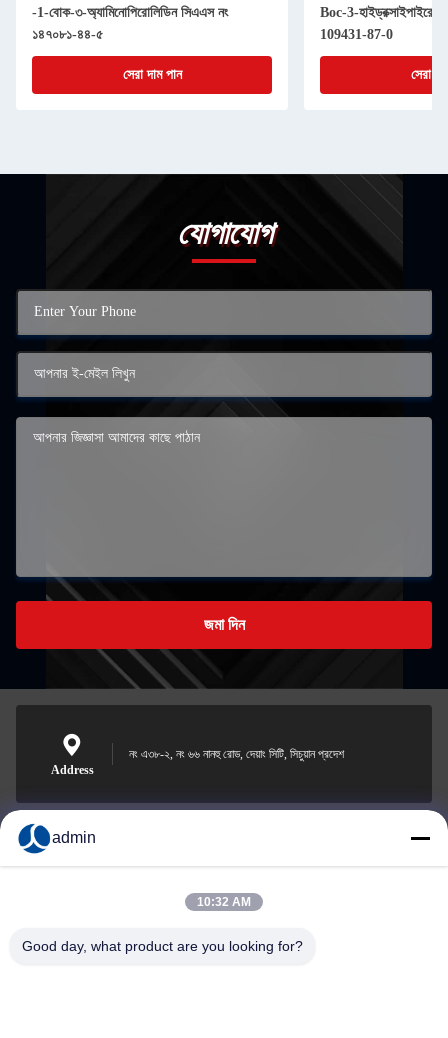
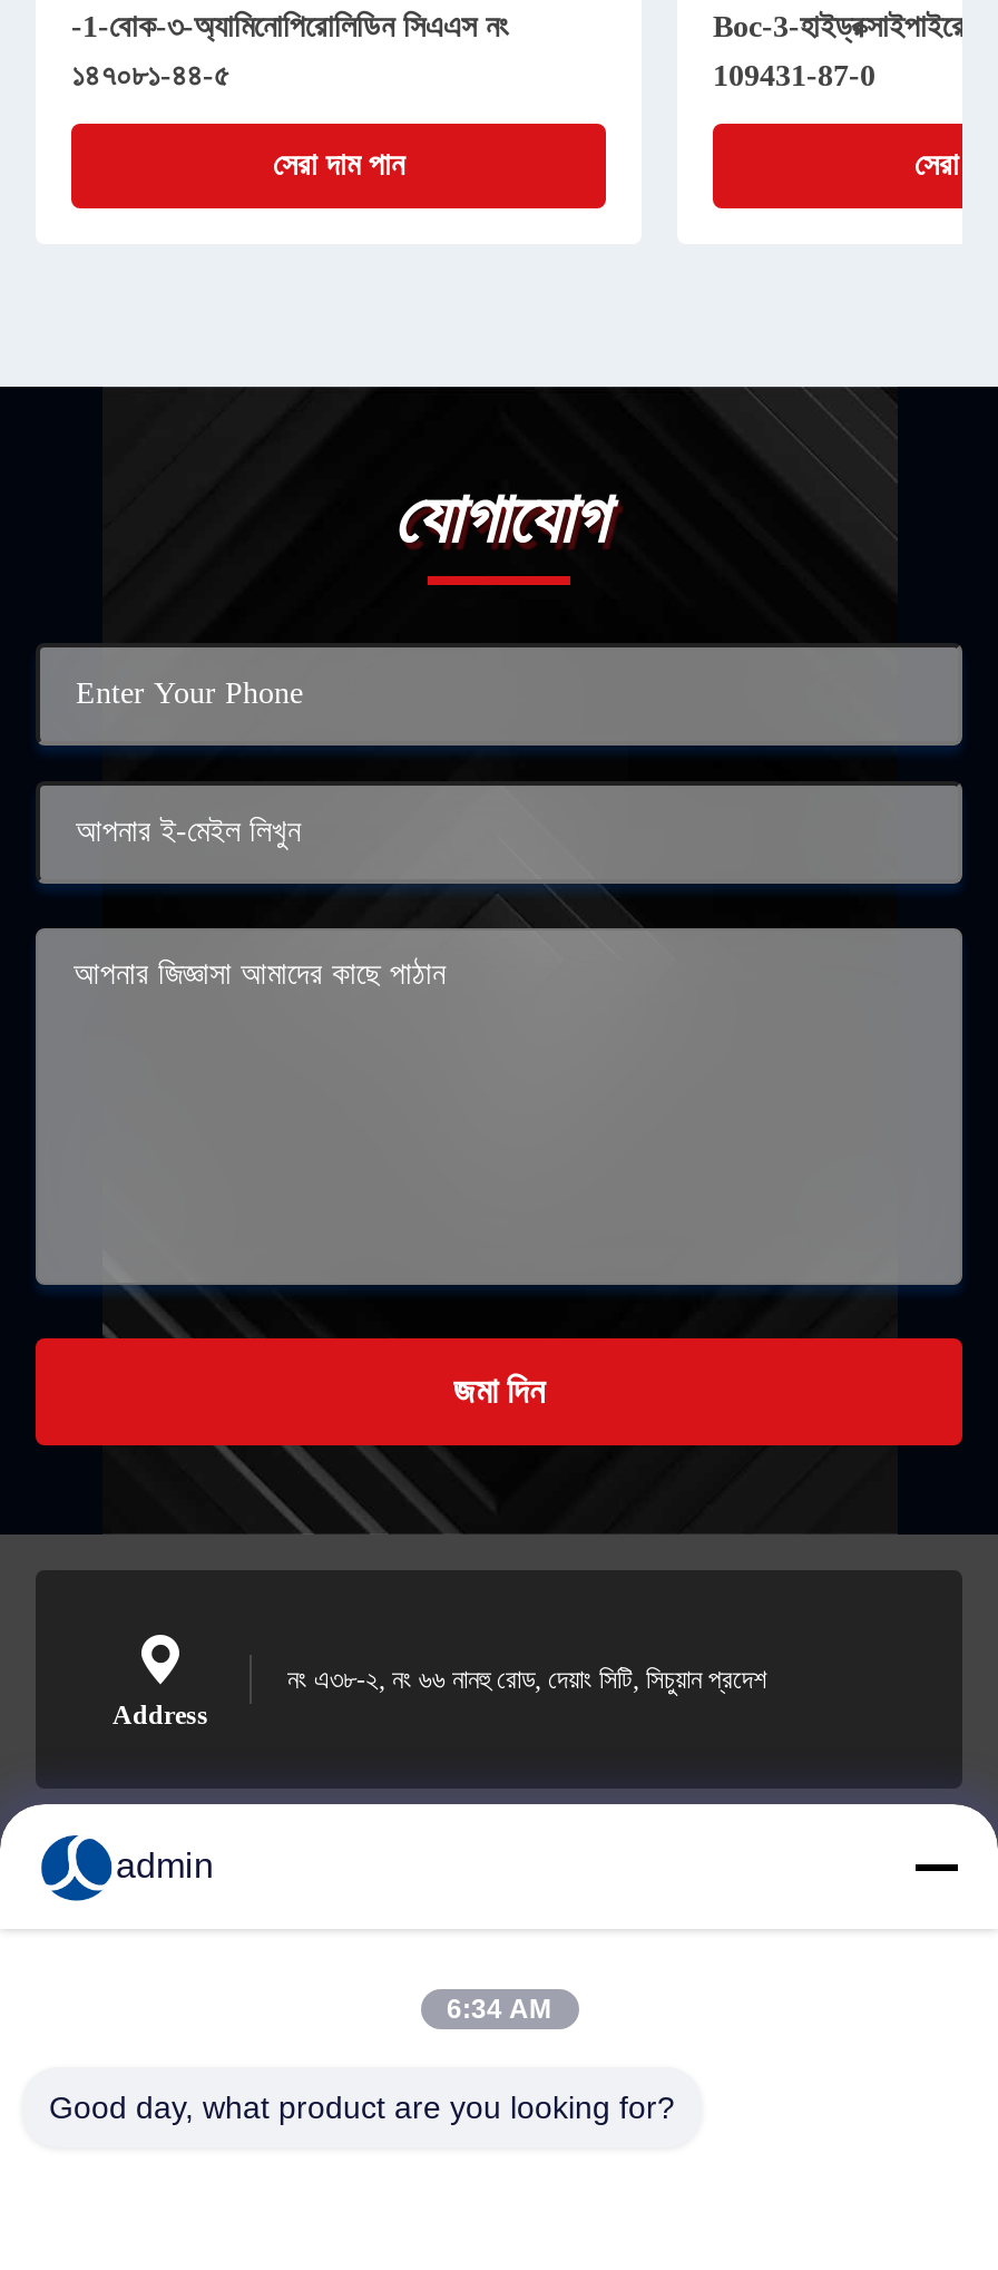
- 10:32 AM
+ 6:34 AM
